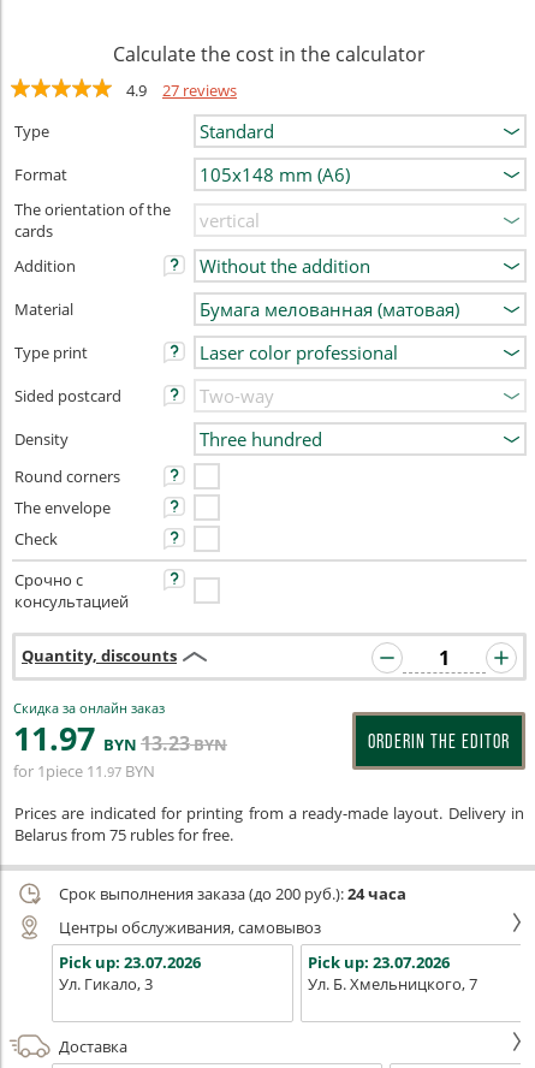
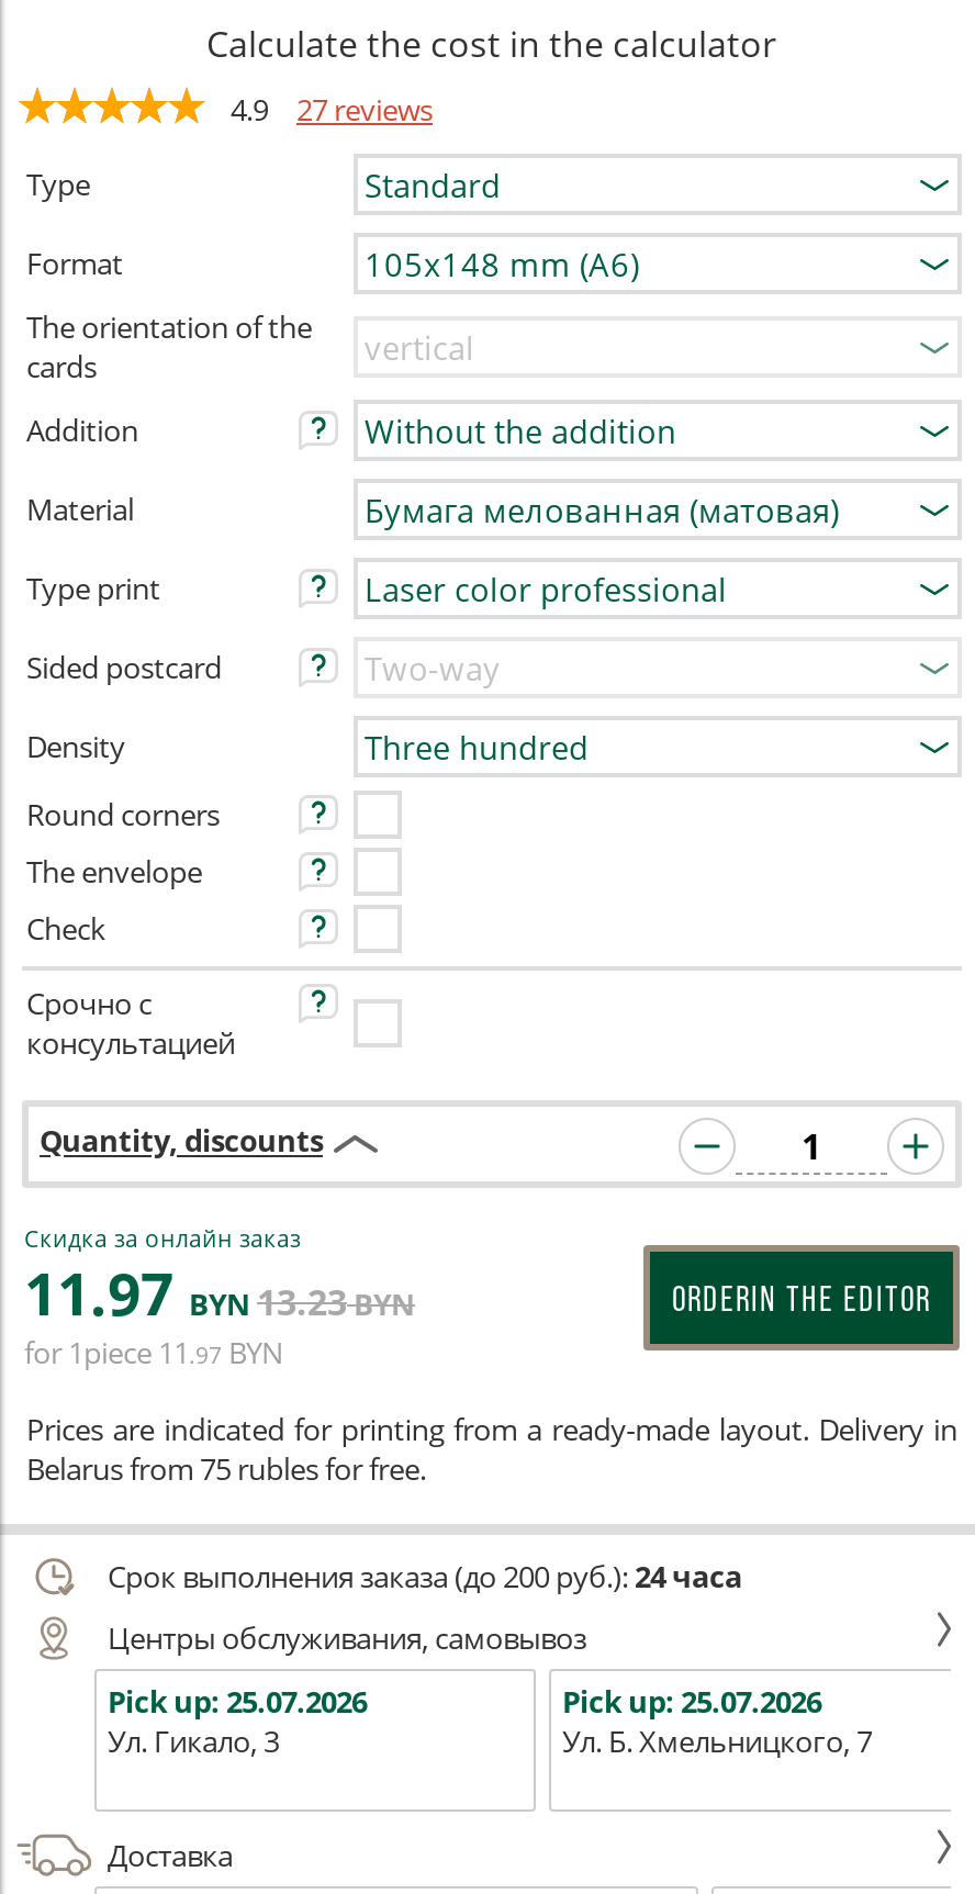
- Pick up: 23.07.2026
+ Pick up: 25.07.2026

- Pick up: 23.07.2026
+ Pick up: 25.07.2026
